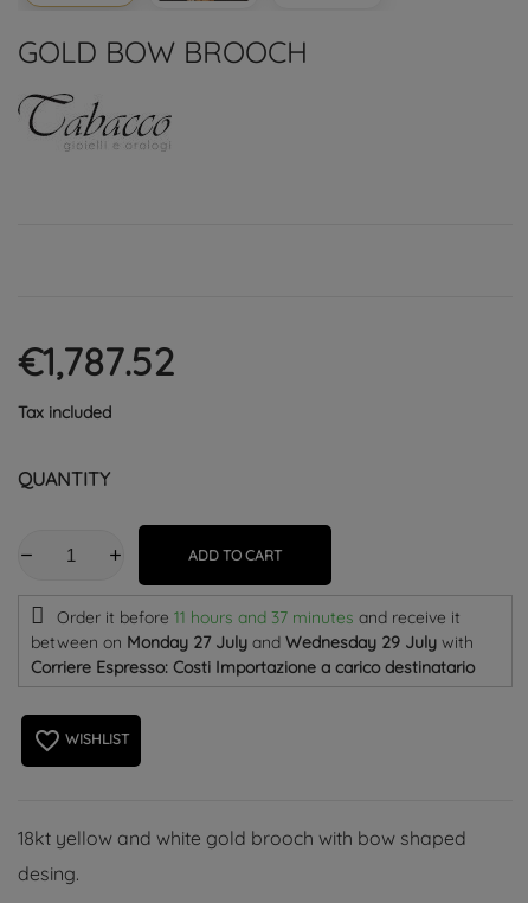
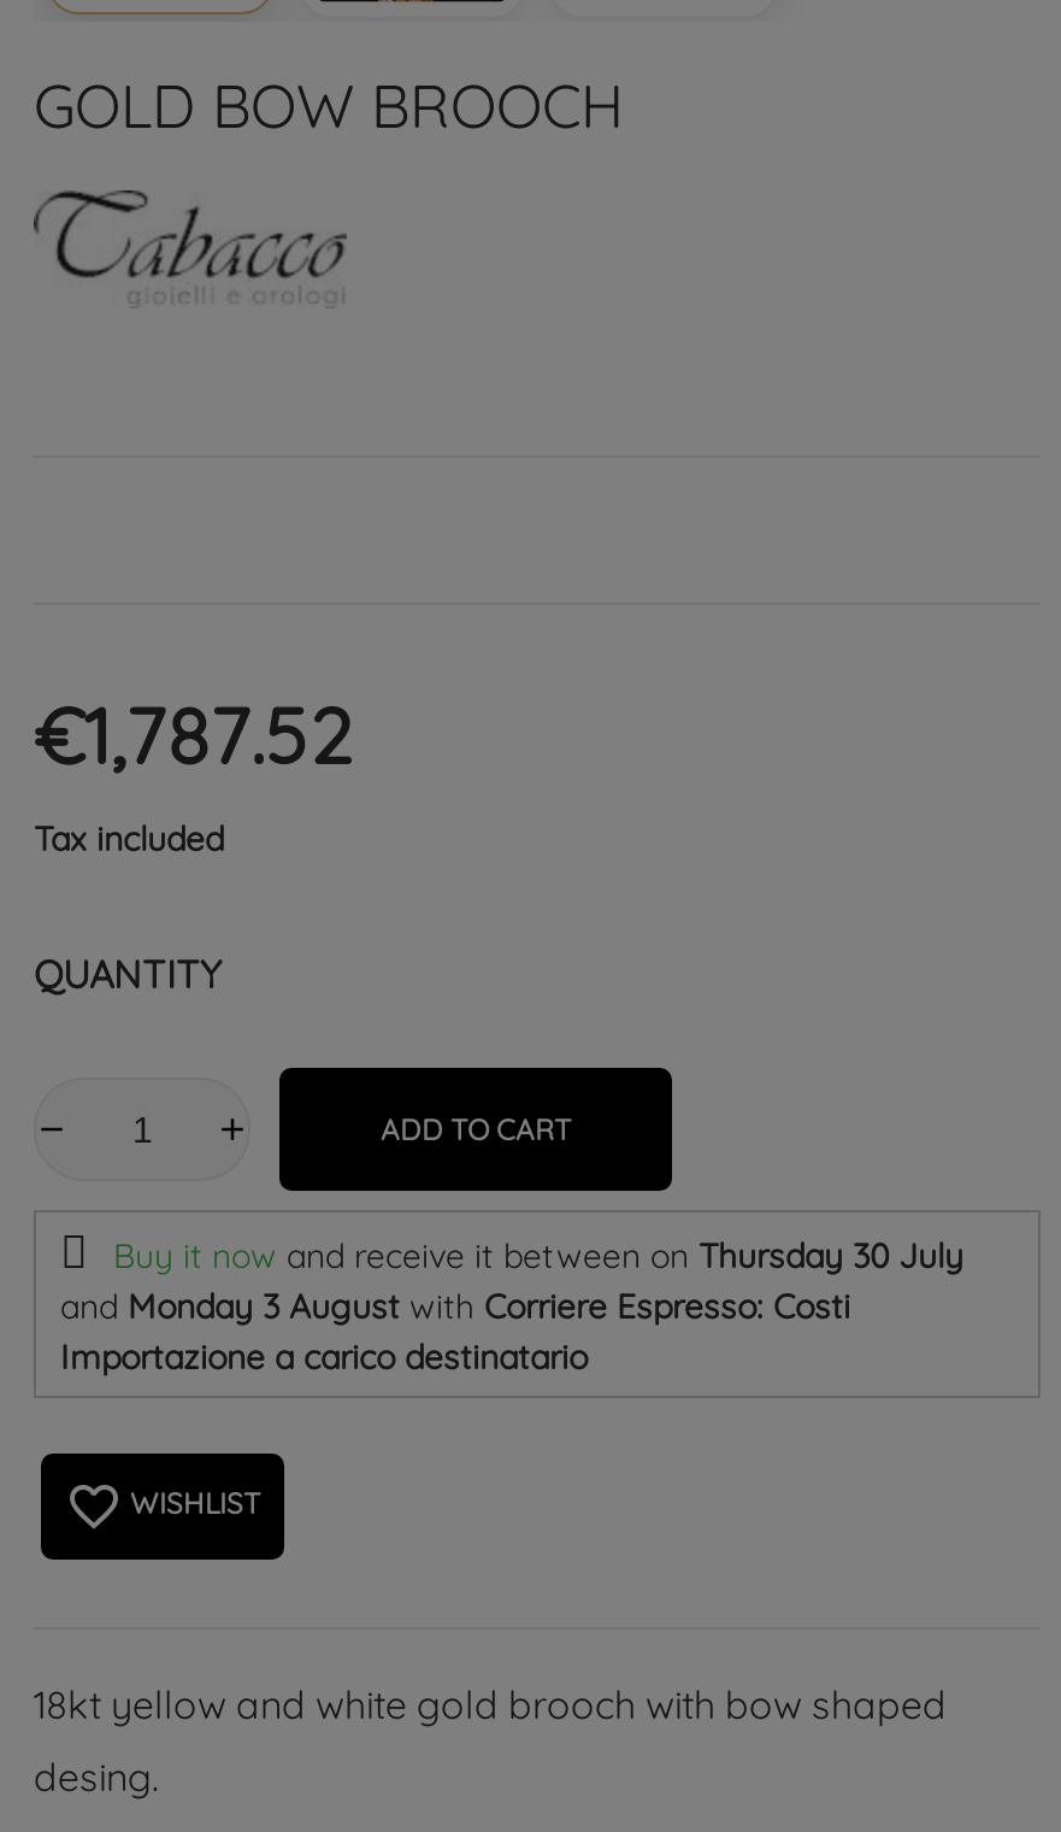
- Order it before 11 hours and 37 minutes and receive it
- between on Monday 27 July and Wednesday 29 July with
- Corriere Espresso: Costi Importazione a carico destinatario
+ Buy it now and receive it between on Thursday 30 July
+ and Monday 3 August with Corriere Espresso: Costi
+ Importazione a carico destinatario
